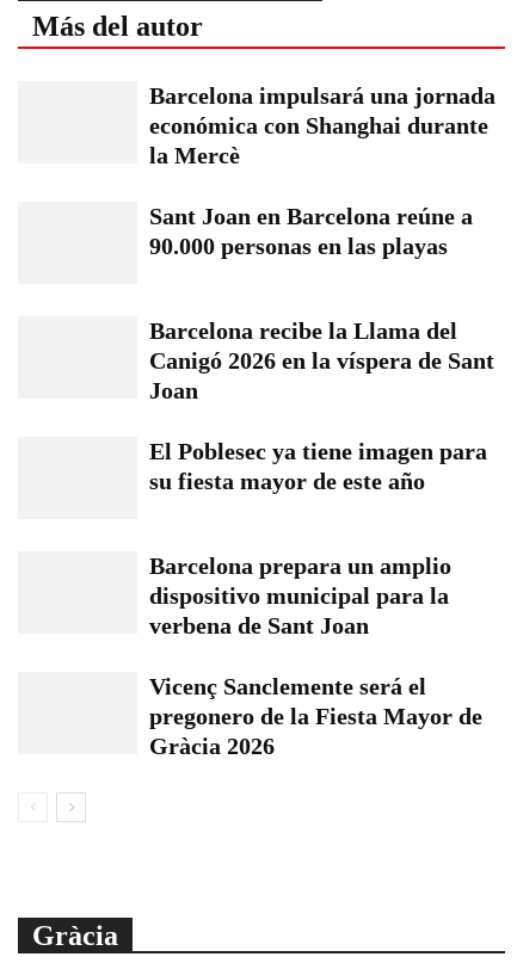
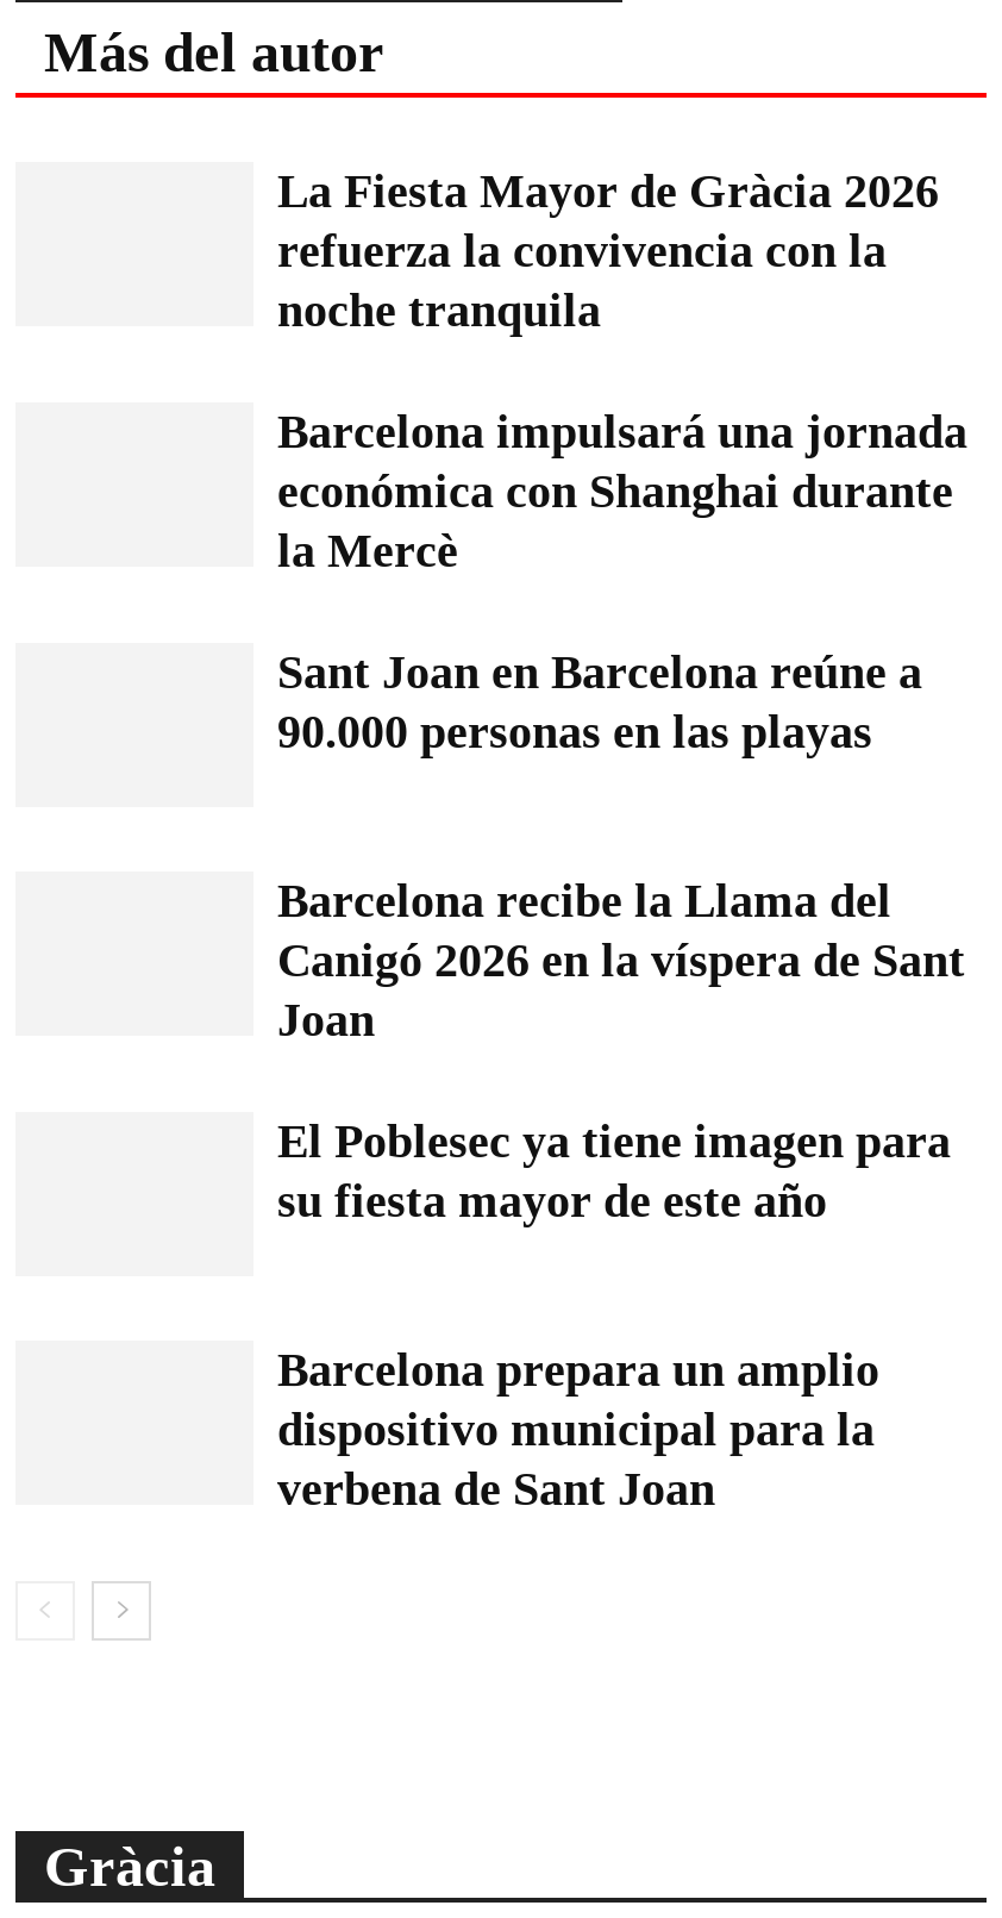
+ La Fiesta Mayor de Gràcia 2026
+ refuerza la convivencia con la
+ noche tranquila

moved down: Barcelona impulsará una jornada | económica con Shanghai durante | la Mercè | ... | dispositivo municipal para la | verbena de Sant Joan

- Vicenç Sanclemente será el
- pregonero de la Fiesta Mayor de
- Gràcia 2026
